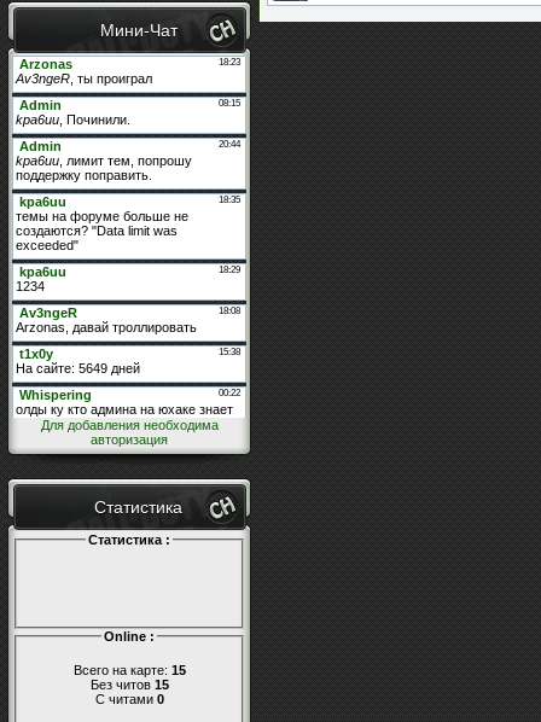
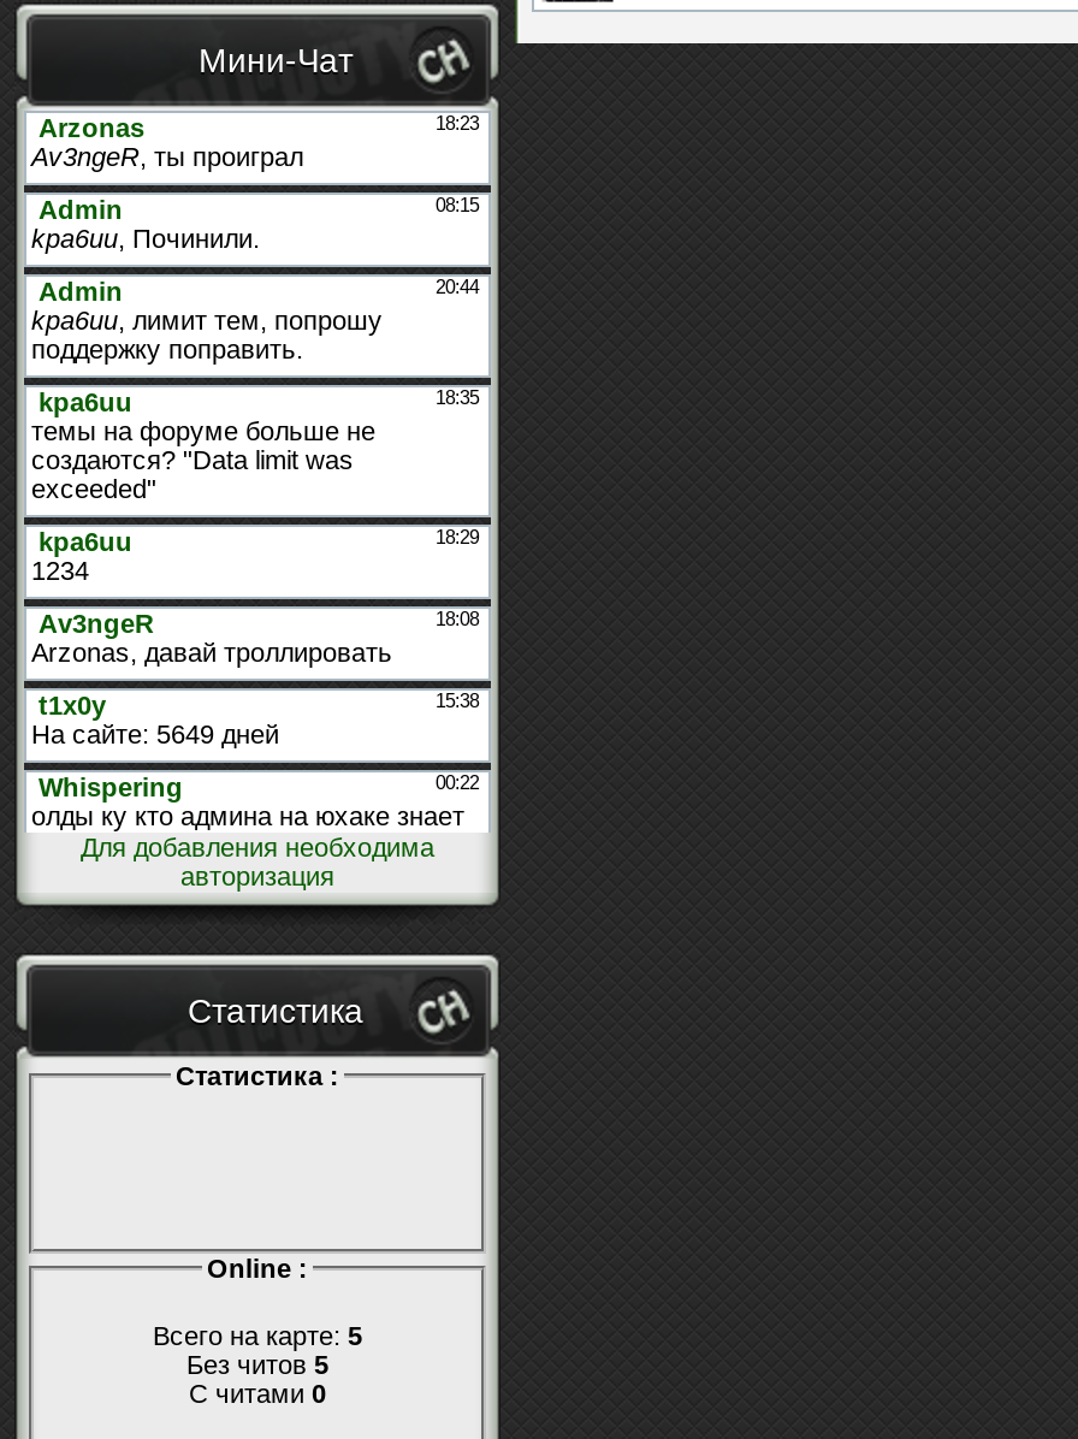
- Всего на карте: 15
+ Всего на карте: 5

- Без читов 15
+ Без читов 5
